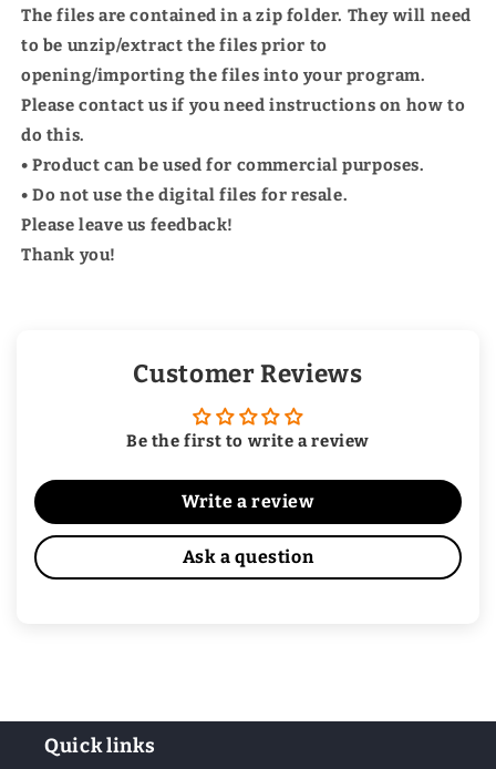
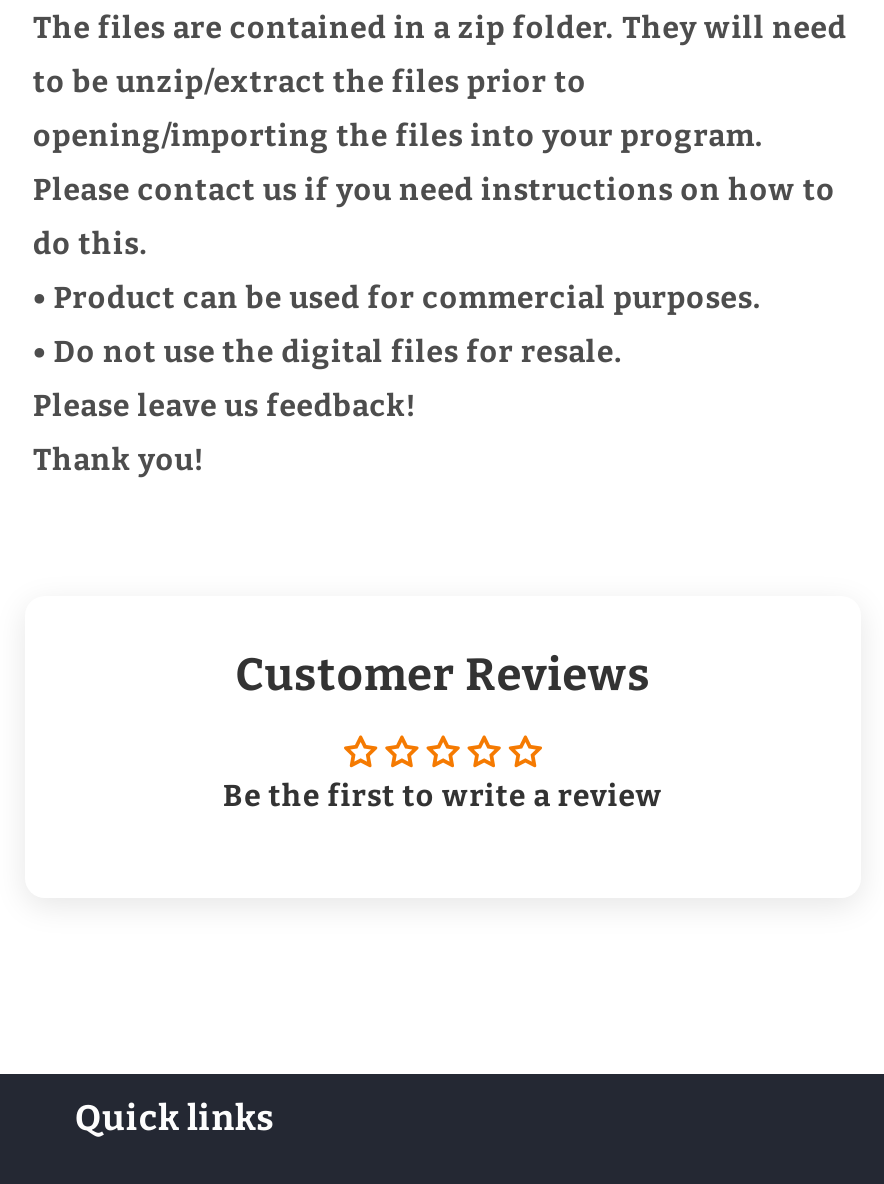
- Write a review
- Ask a question
